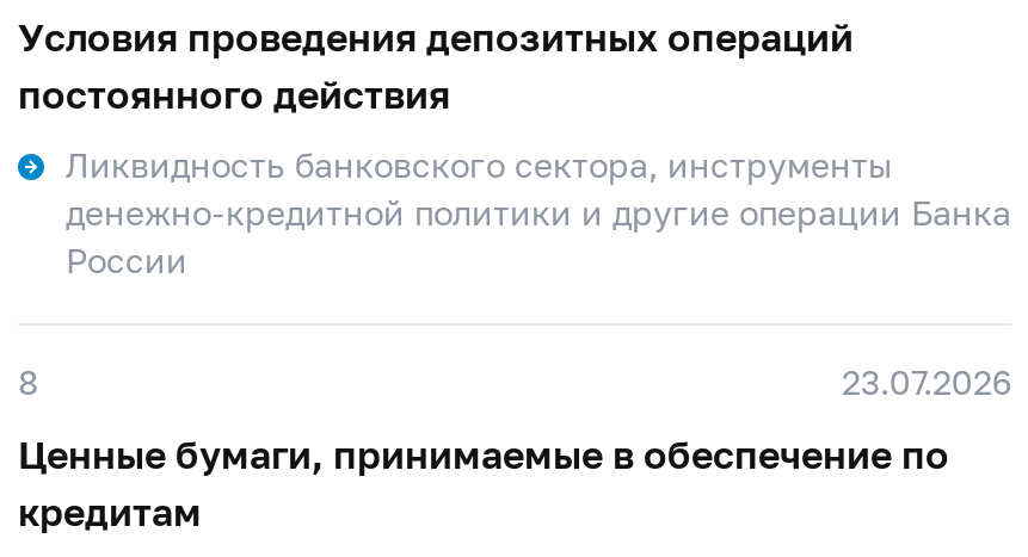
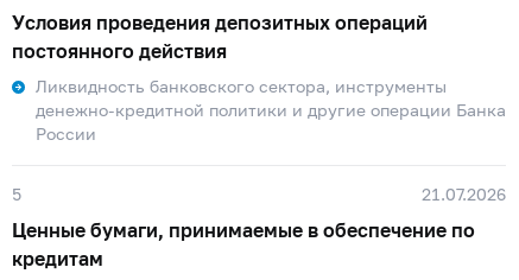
- 8
+ 5

- 23.07.2026
+ 21.07.2026
